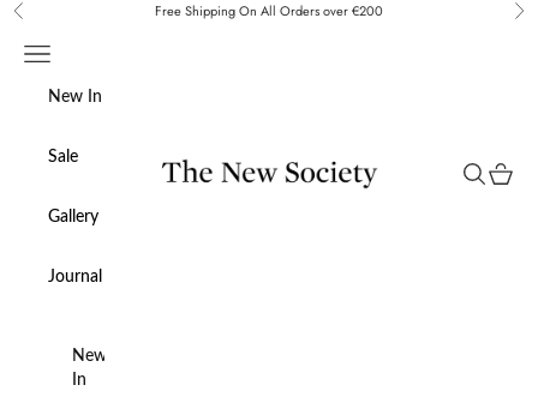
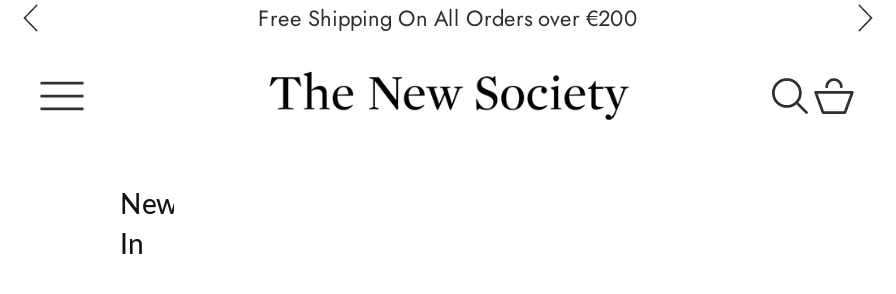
- New In

- Sale

- Gallery

- Journal
